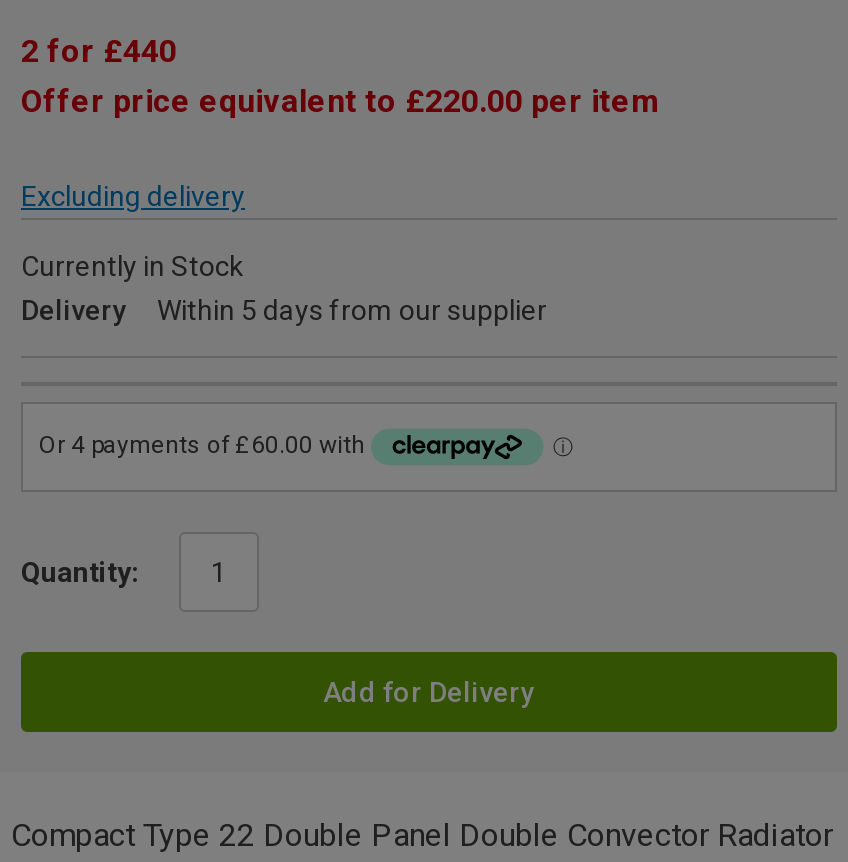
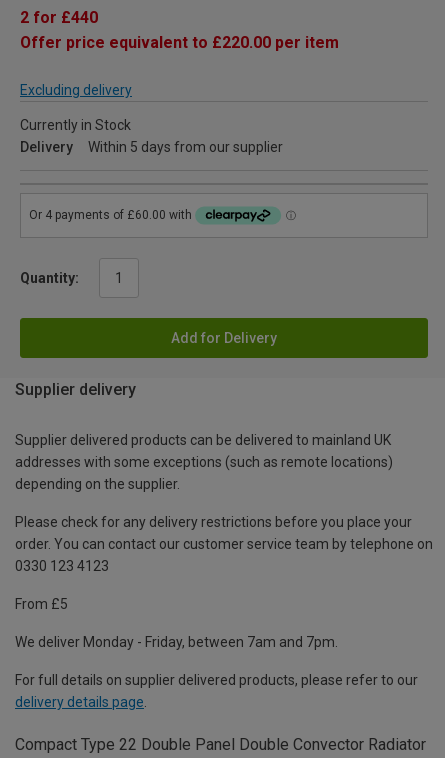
+ Supplier delivery
+ Supplier delivered products can be delivered to mainland UK
+ addresses with some exceptions (such as remote locations)
+ depending on the supplier.
+ Please check for any delivery restrictions before you place your
+ order. You can contact our customer service team by telephone on
+ 0330 123 4123
+ From £5
+ We deliver Monday - Friday, between 7am and 7pm.
+ For full details on supplier delivered products, please refer to our
+ delivery details page.
